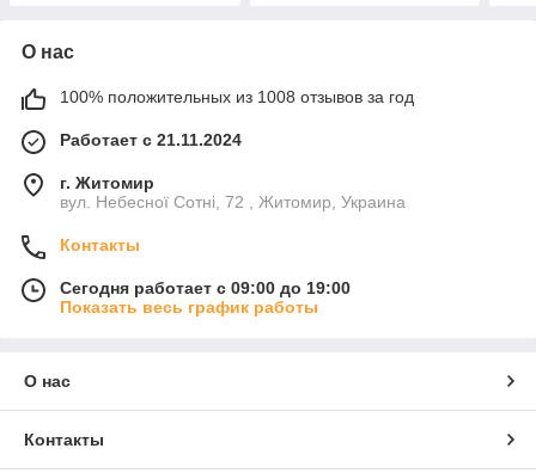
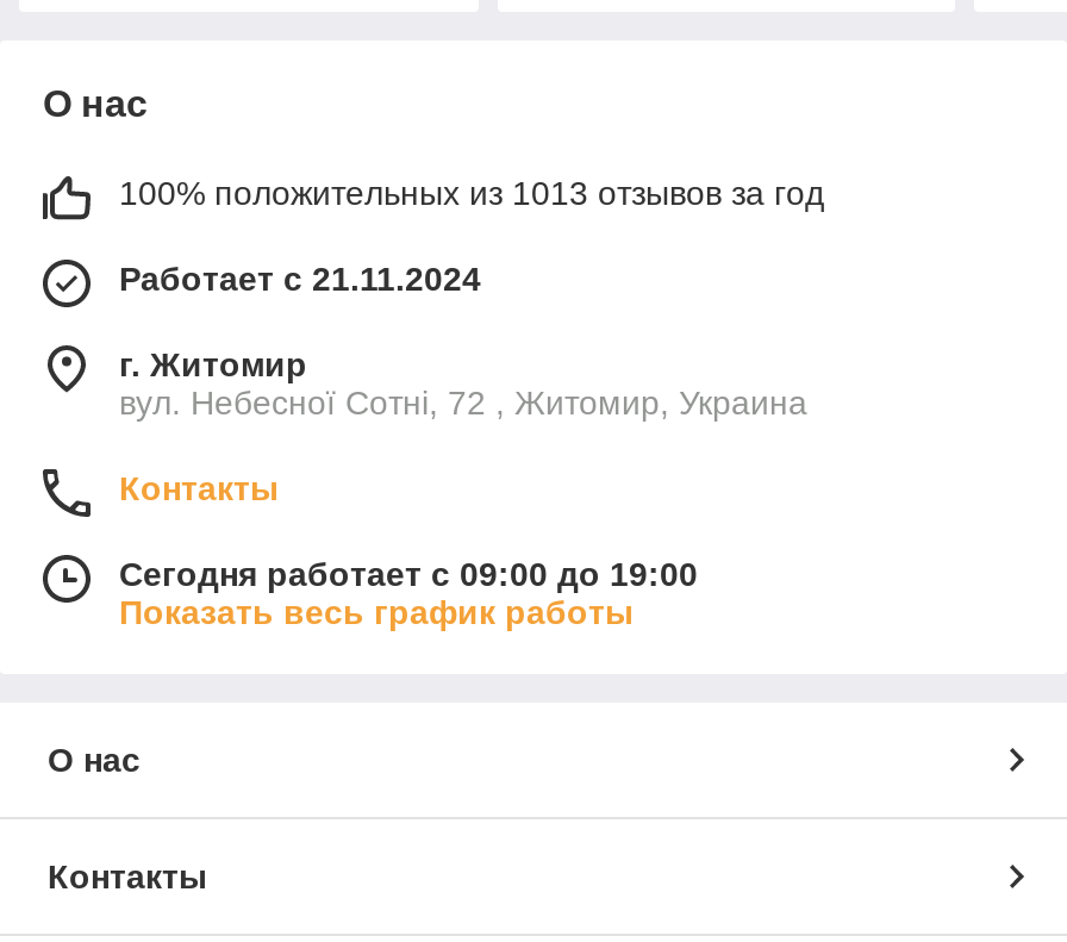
- 100% положительных из 1008 отзывов за год
+ 100% положительных из 1013 отзывов за год
